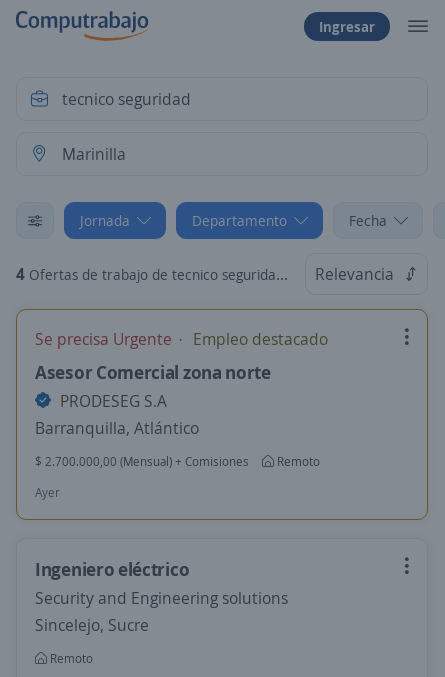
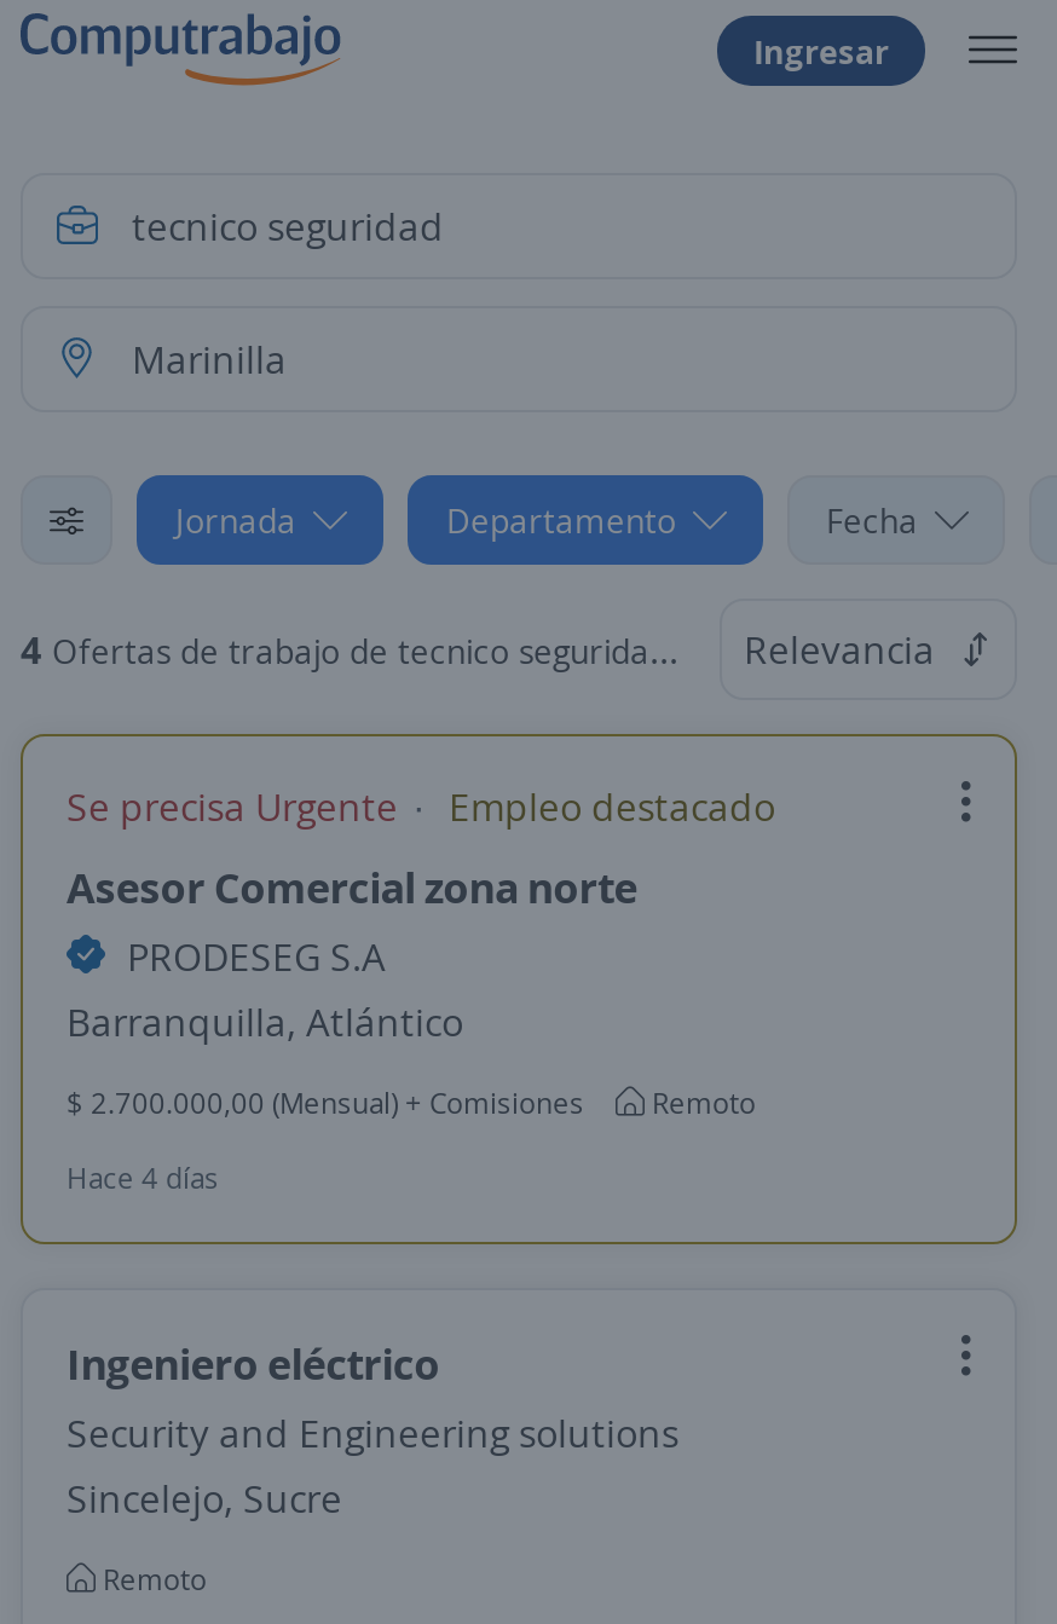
- Ayer
+ Hace 4 días
